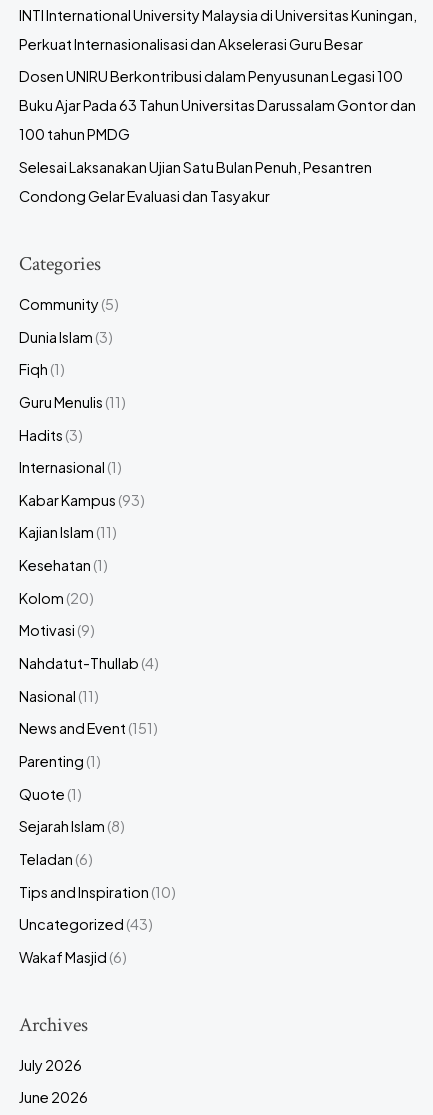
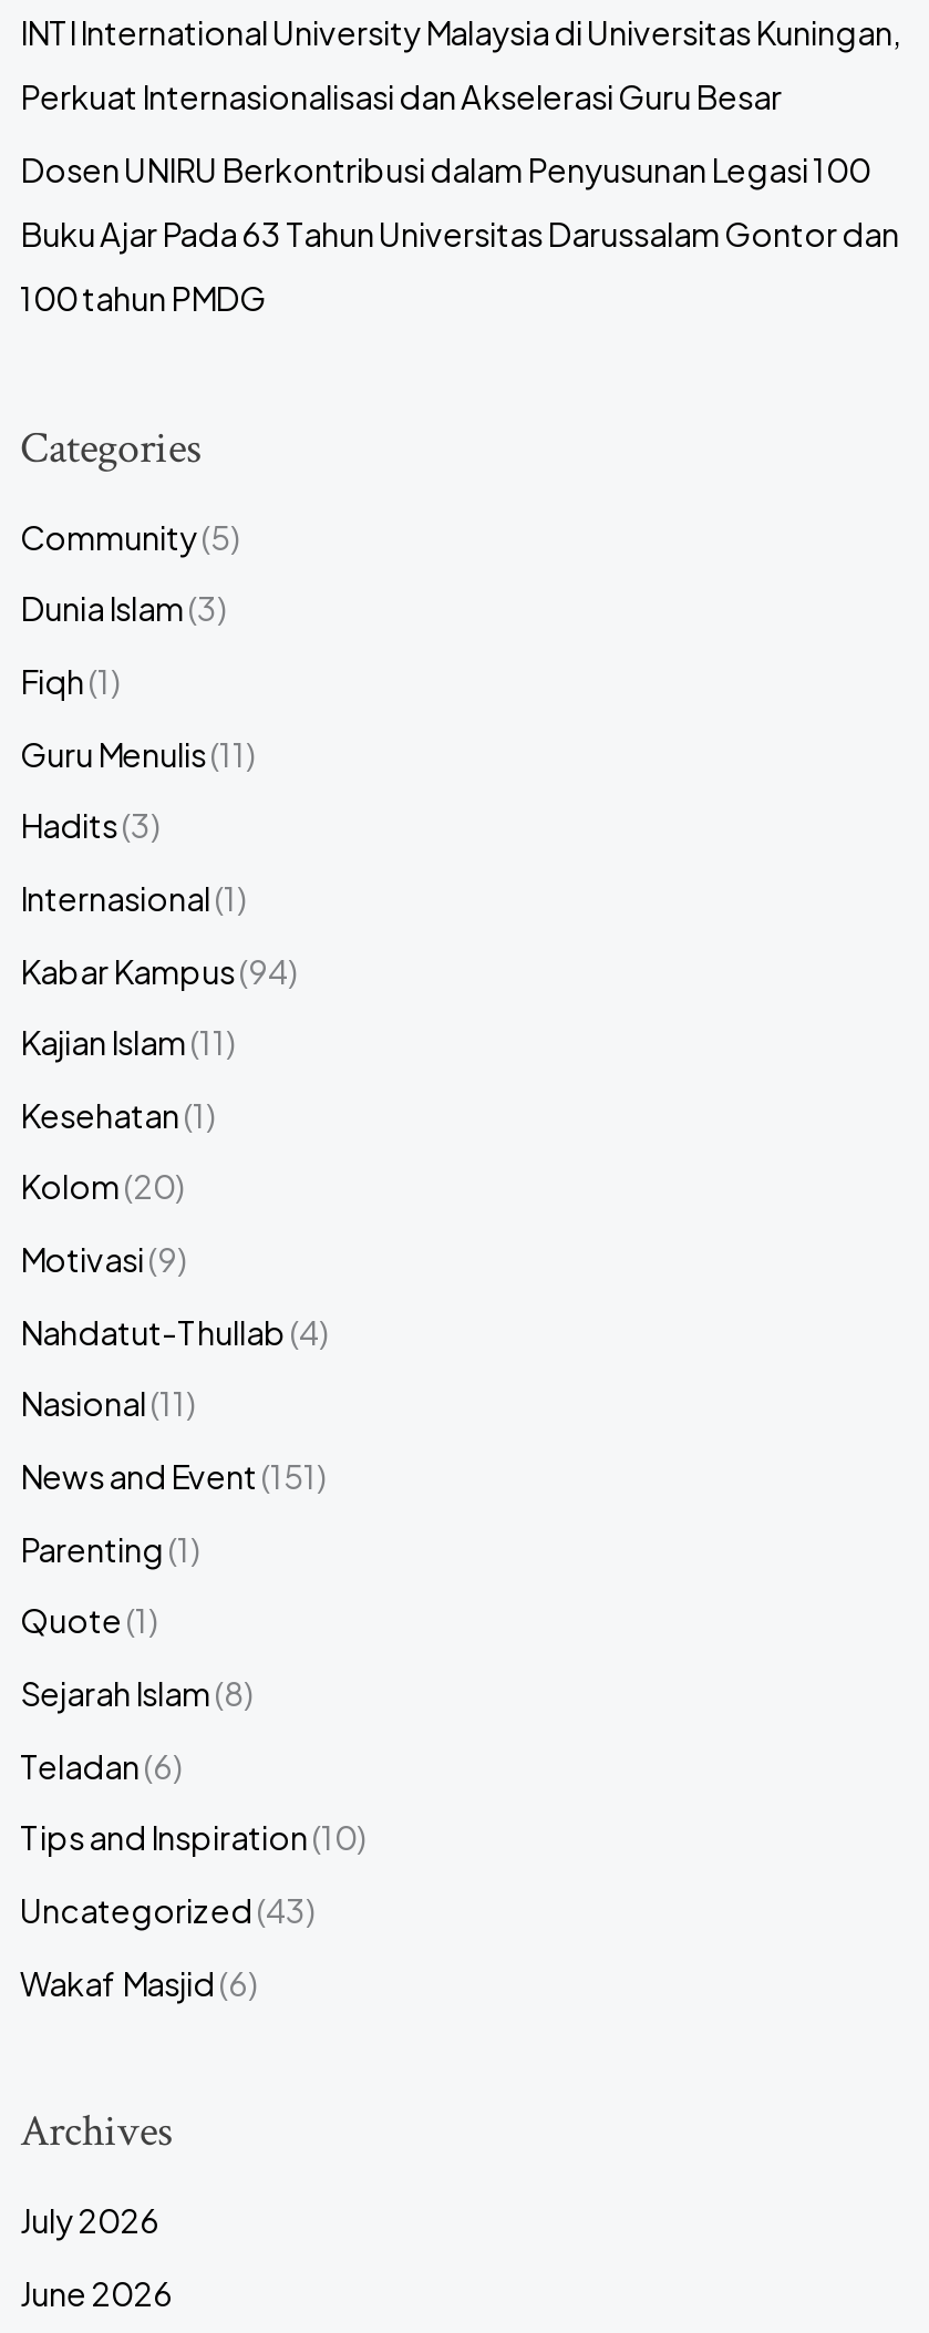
- Selesai Laksanakan Ujian Satu Bulan Penuh, Pesantren
- Condong Gelar Evaluasi dan Tasyakur

- Kabar Kampus(93)
+ Kabar Kampus(94)
